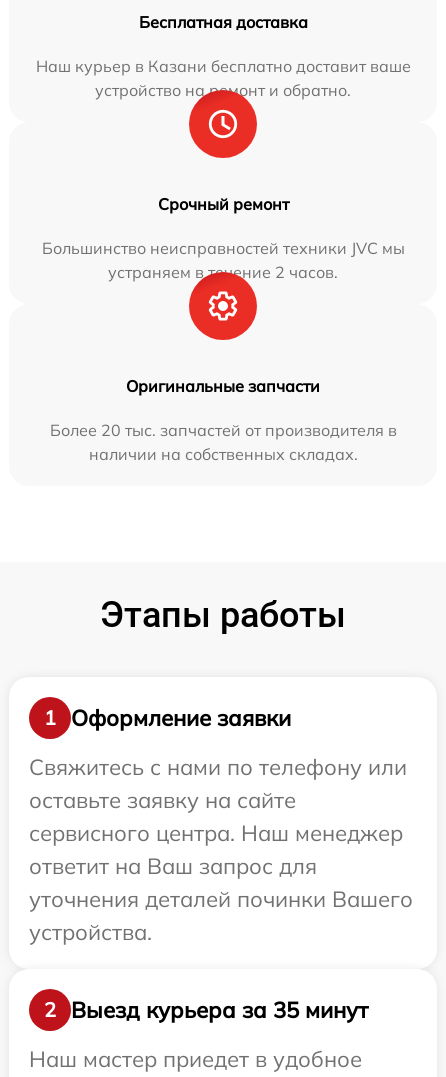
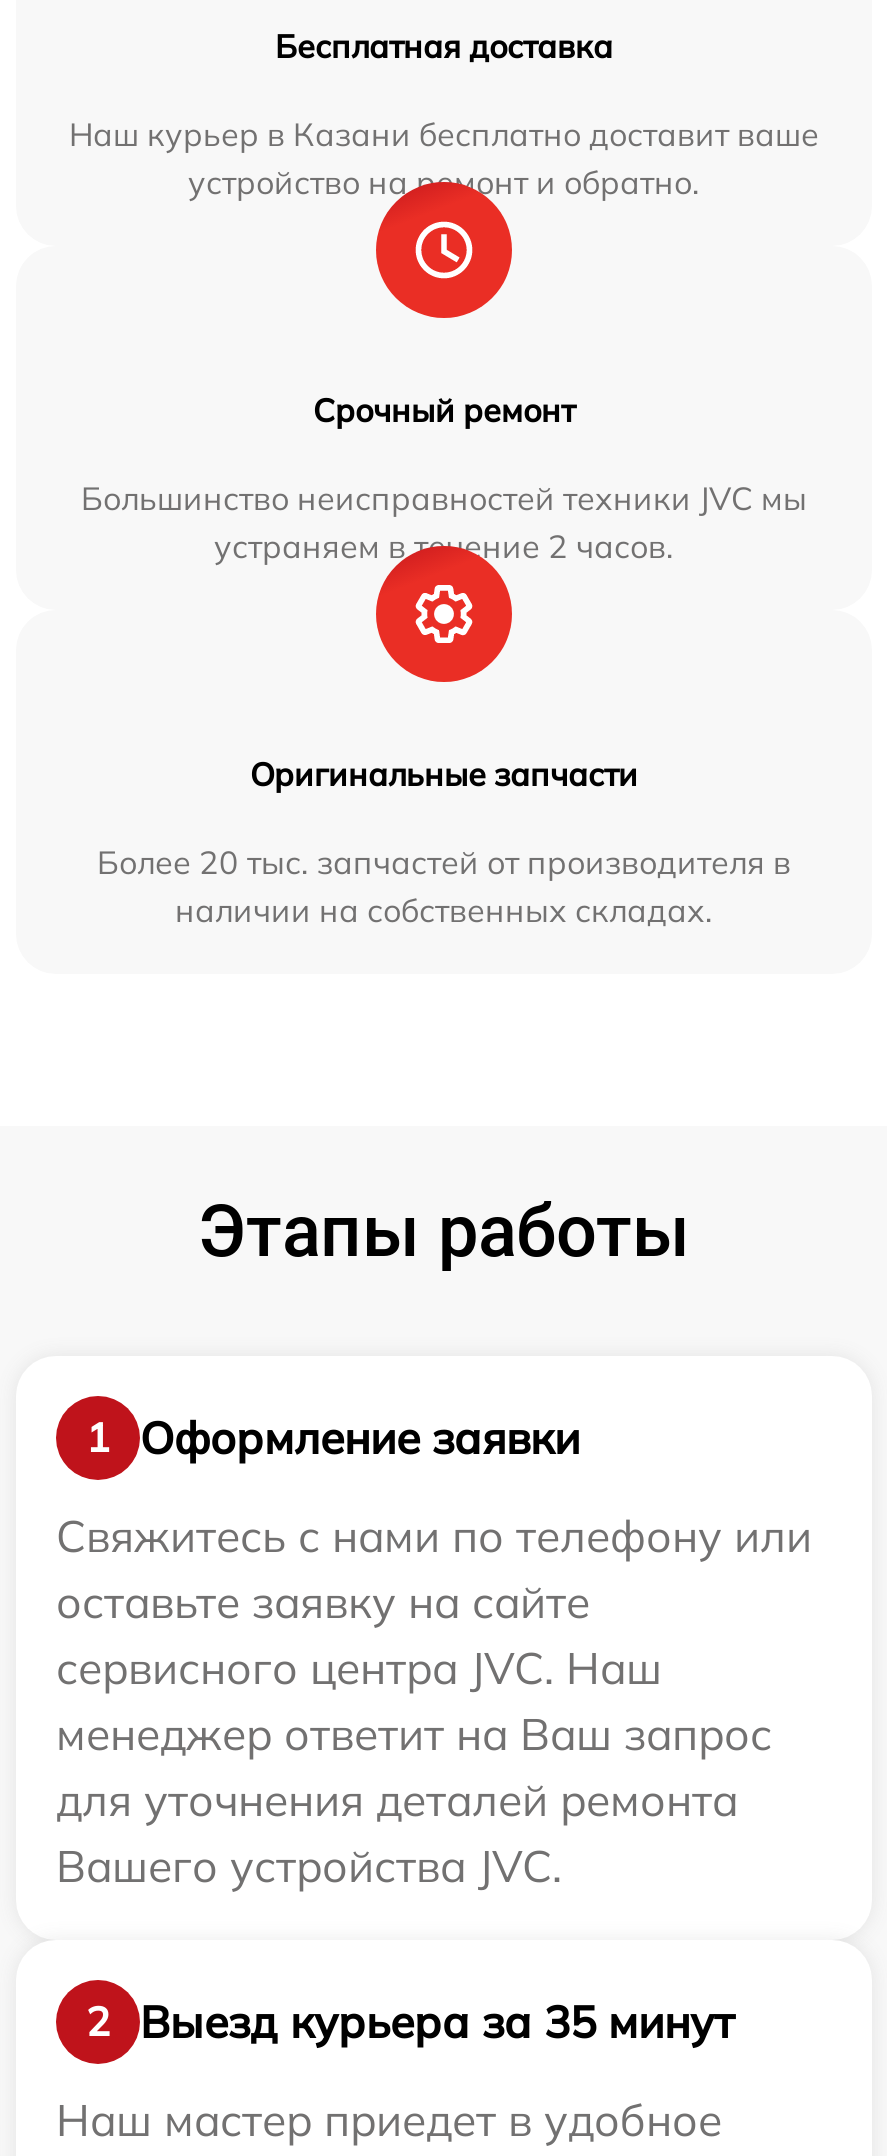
- сервисного центра. Наш менеджер
- ответит на Ваш запрос для
- уточнения деталей починки Вашего
- устройства.
+ сервисного центра JVC. Наш
+ менеджер ответит на Ваш запрос
+ для уточнения деталей ремонта
+ Вашего устройства JVC.
